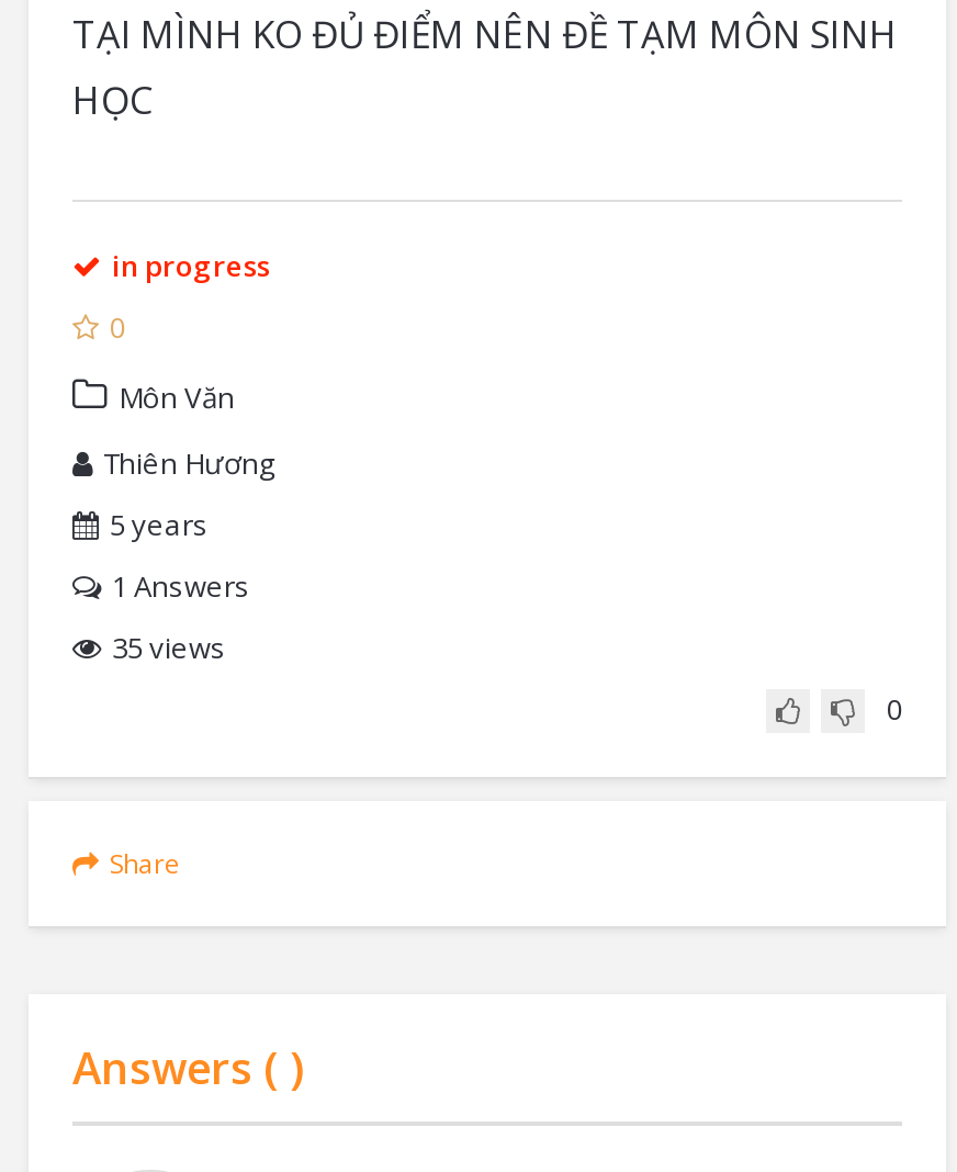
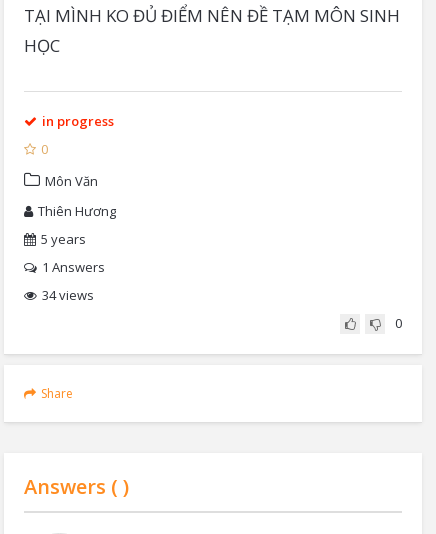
- 35 views
+ 34 views
